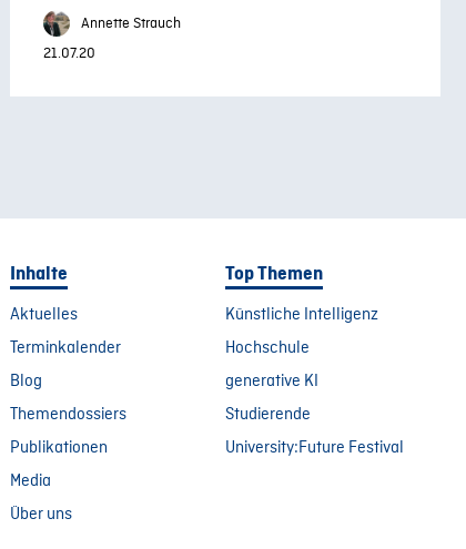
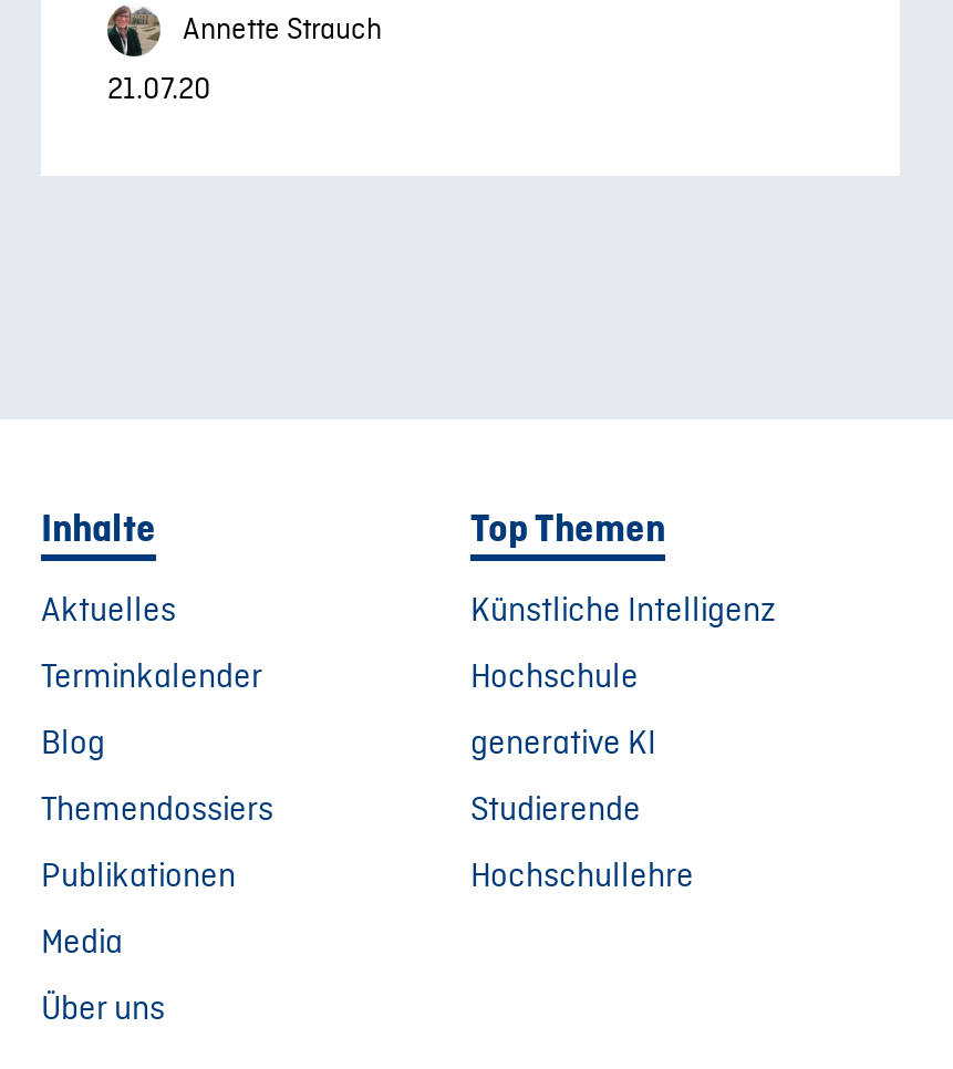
- University:Future Festival
+ Hochschullehre
